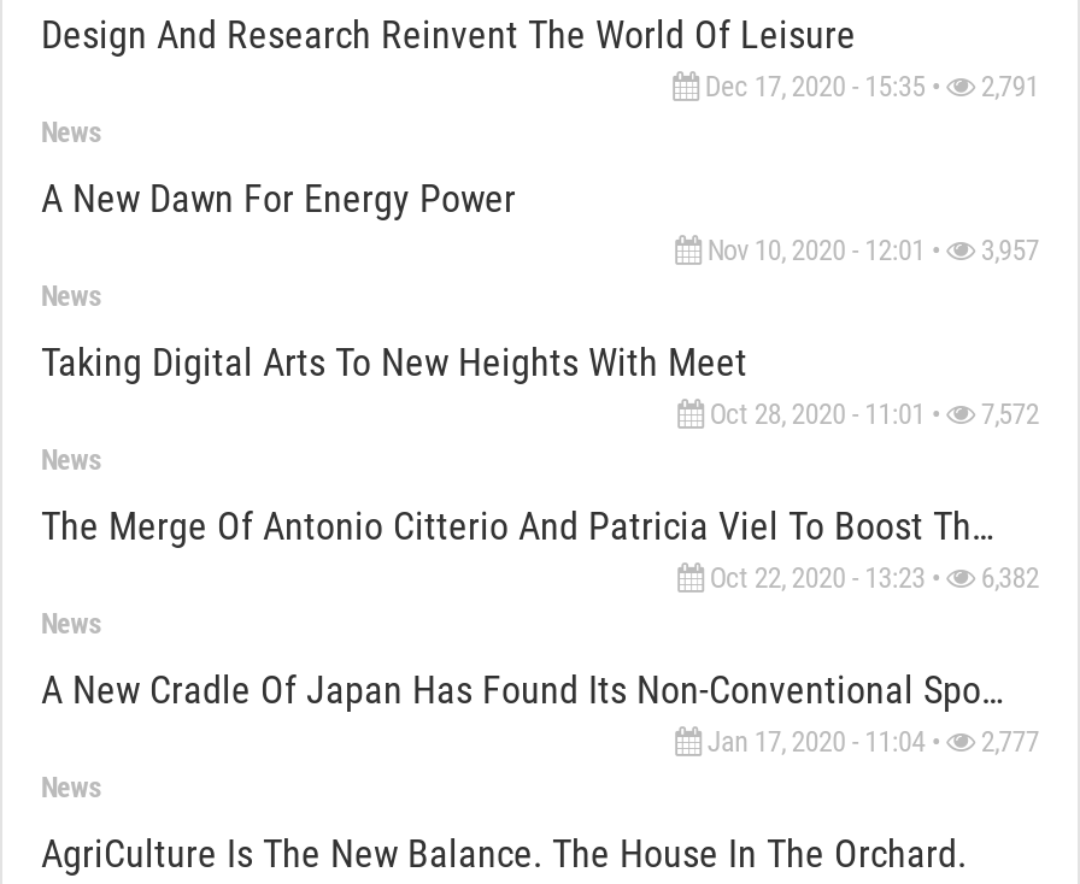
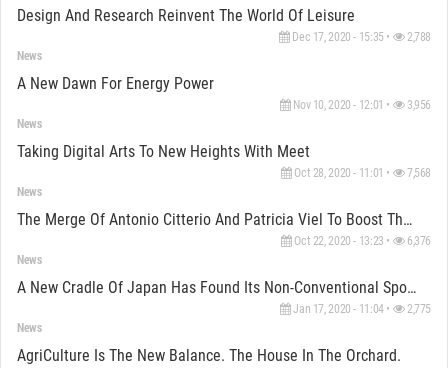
- Dec 17, 2020 - 15:35 • 2,791
+ Dec 17, 2020 - 15:35 • 2,788

- Nov 10, 2020 - 12:01 • 3,957
+ Nov 10, 2020 - 12:01 • 3,956

- Oct 28, 2020 - 11:01 • 7,572
+ Oct 28, 2020 - 11:01 • 7,568

- Oct 22, 2020 - 13:23 • 6,382
+ Oct 22, 2020 - 13:23 • 6,376

- Jan 17, 2020 - 11:04 • 2,777
+ Jan 17, 2020 - 11:04 • 2,775
